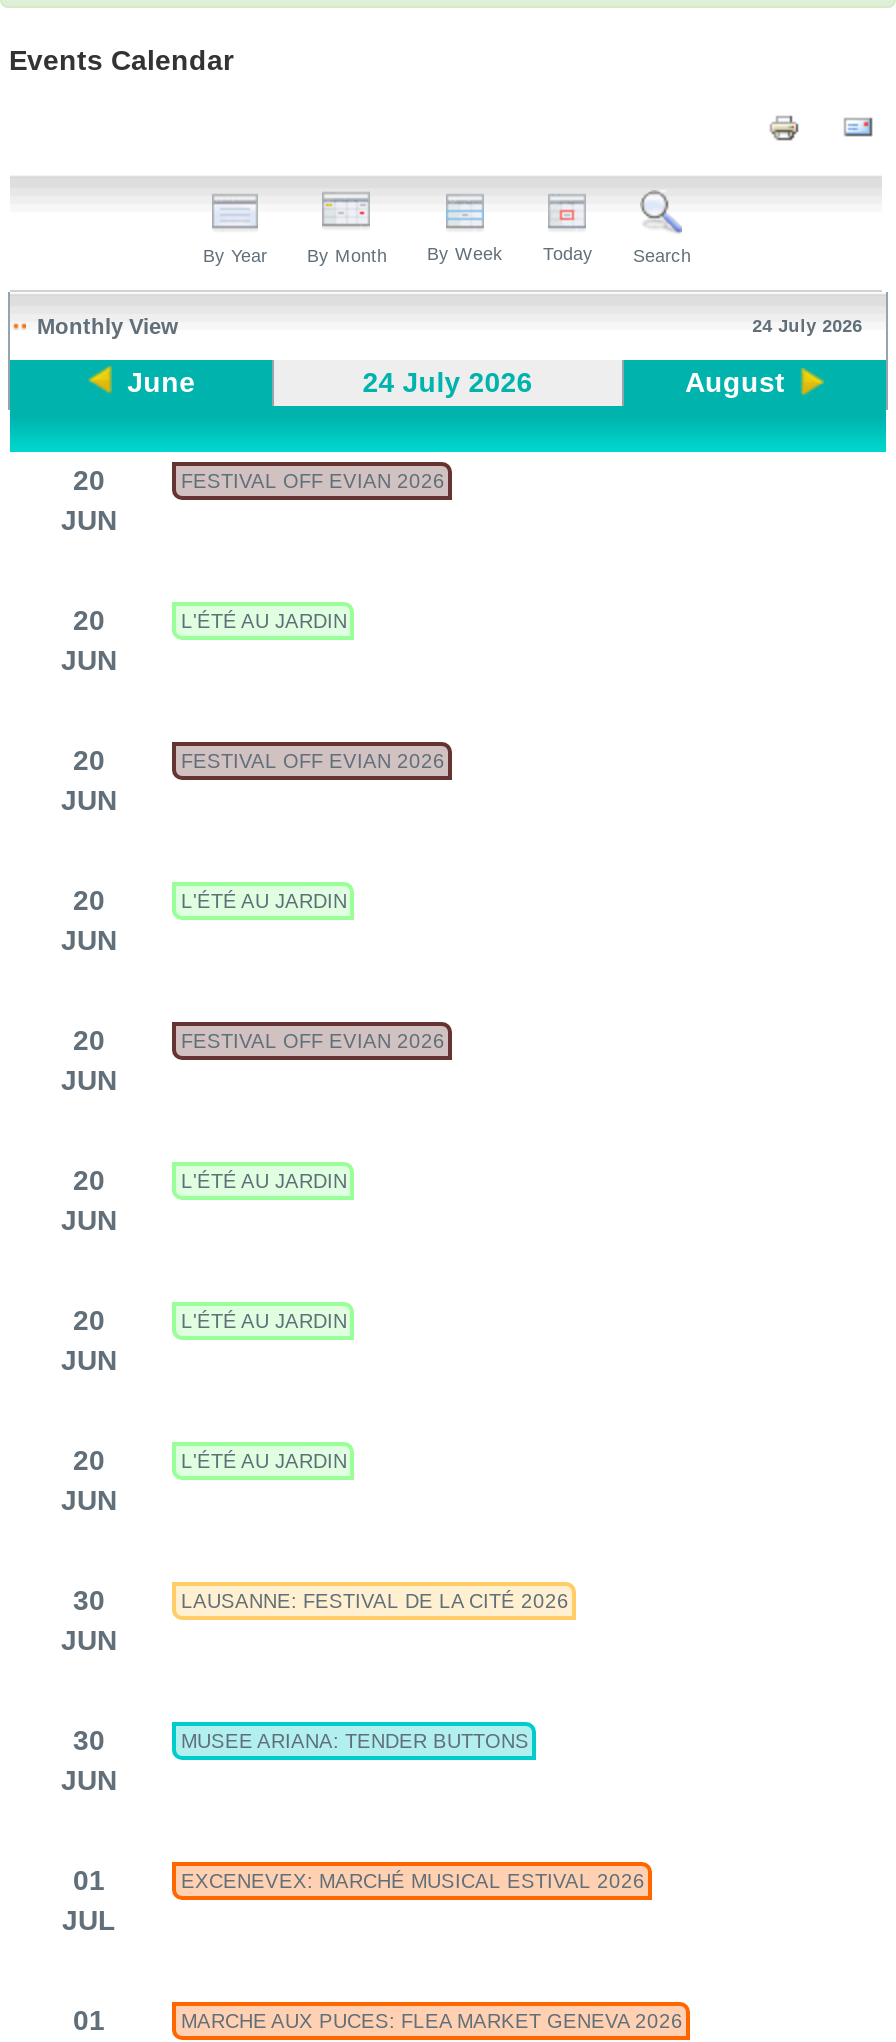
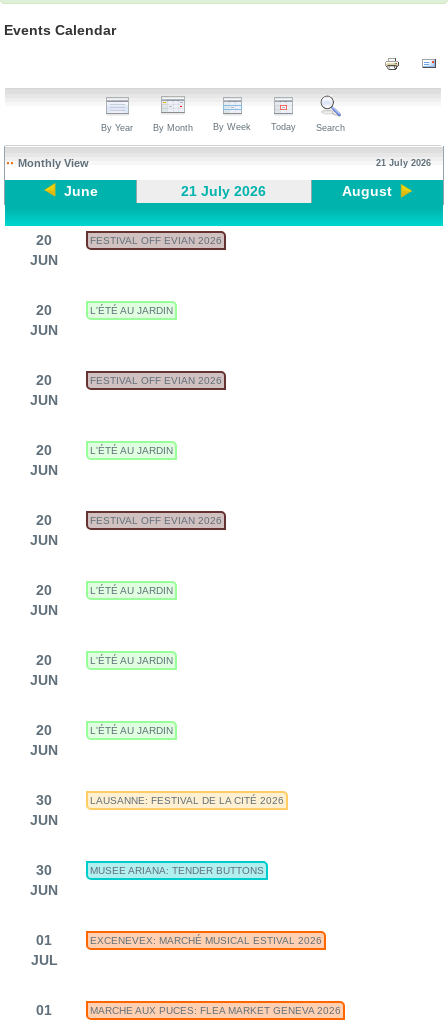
- 24 July 2026
+ 21 July 2026

- 24 July 2026
+ 21 July 2026
